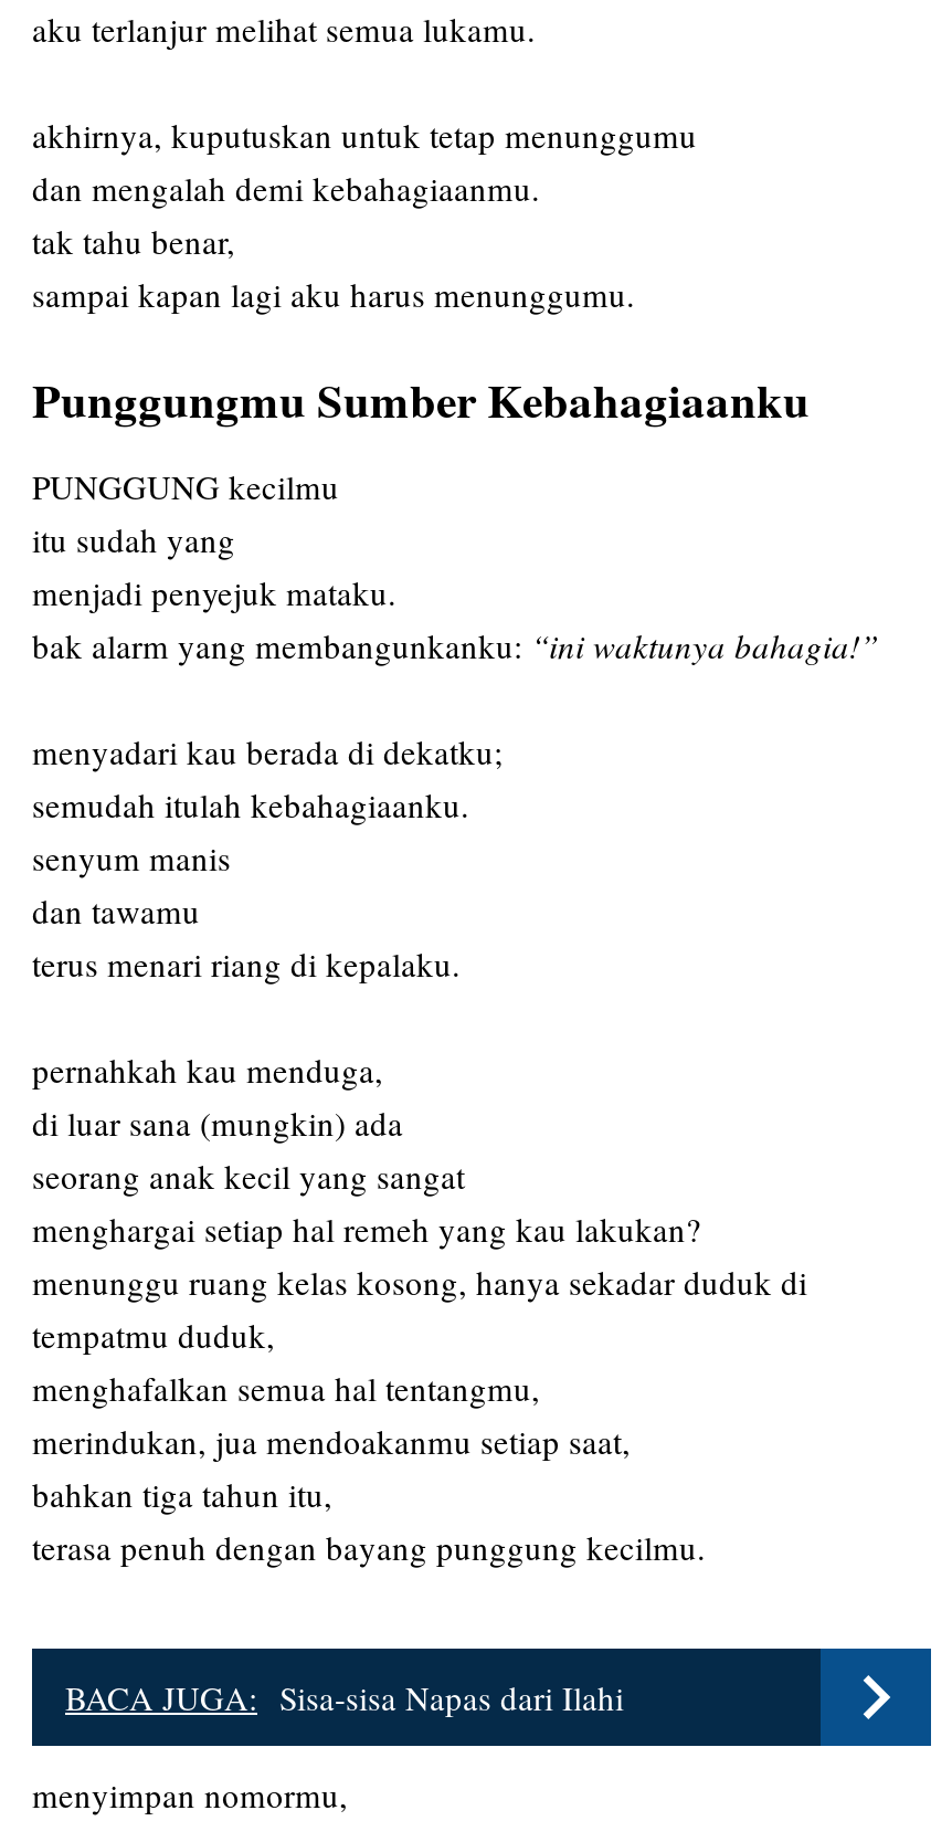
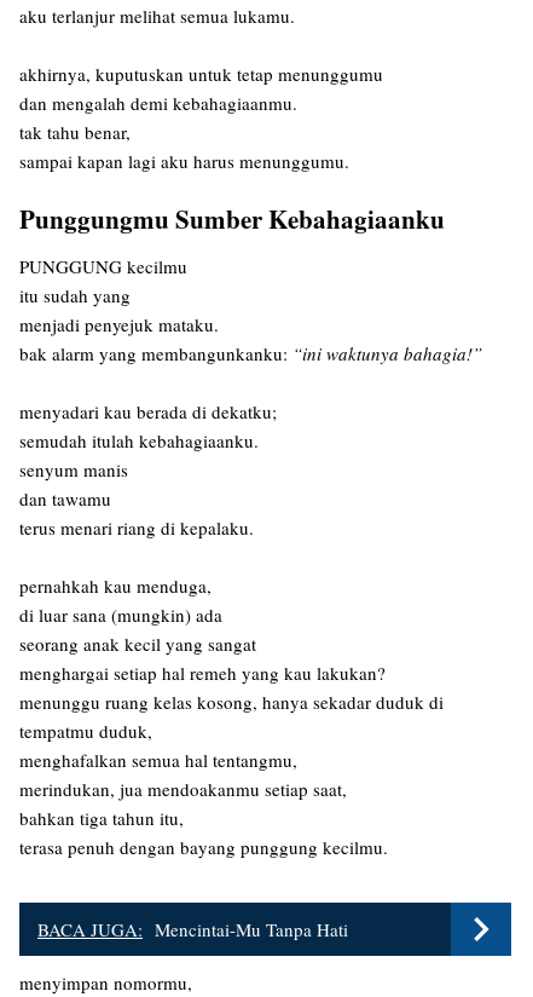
- BACA JUGA: Sisa-sisa Napas dari Ilahi
+ BACA JUGA: Mencintai-Mu Tanpa Hati
